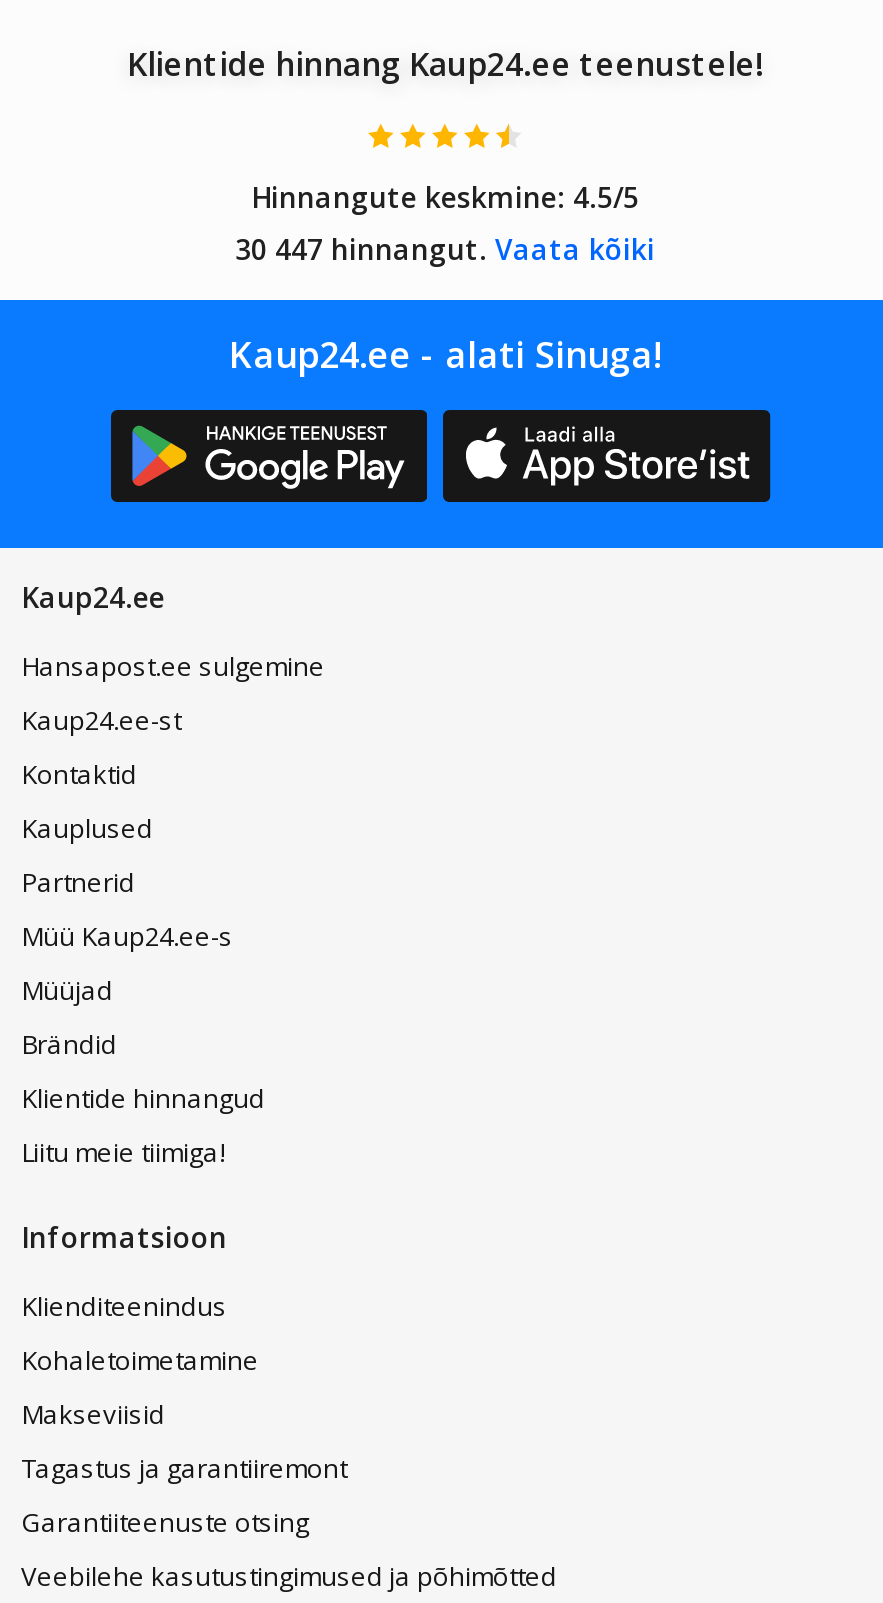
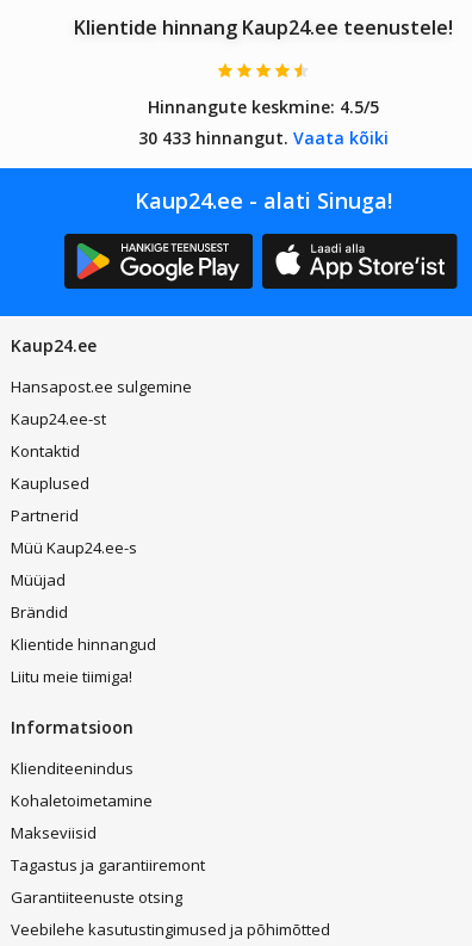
- 30 447 hinnangut. Vaata kõiki
+ 30 433 hinnangut. Vaata kõiki
